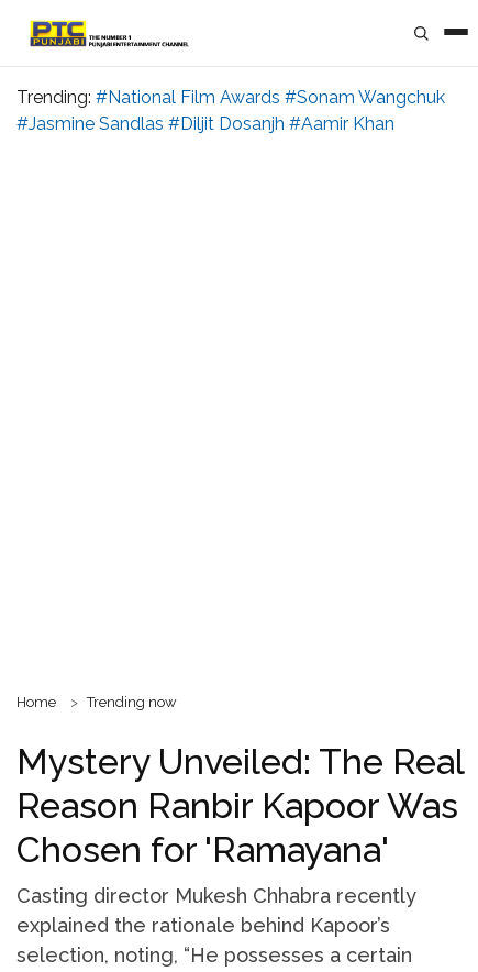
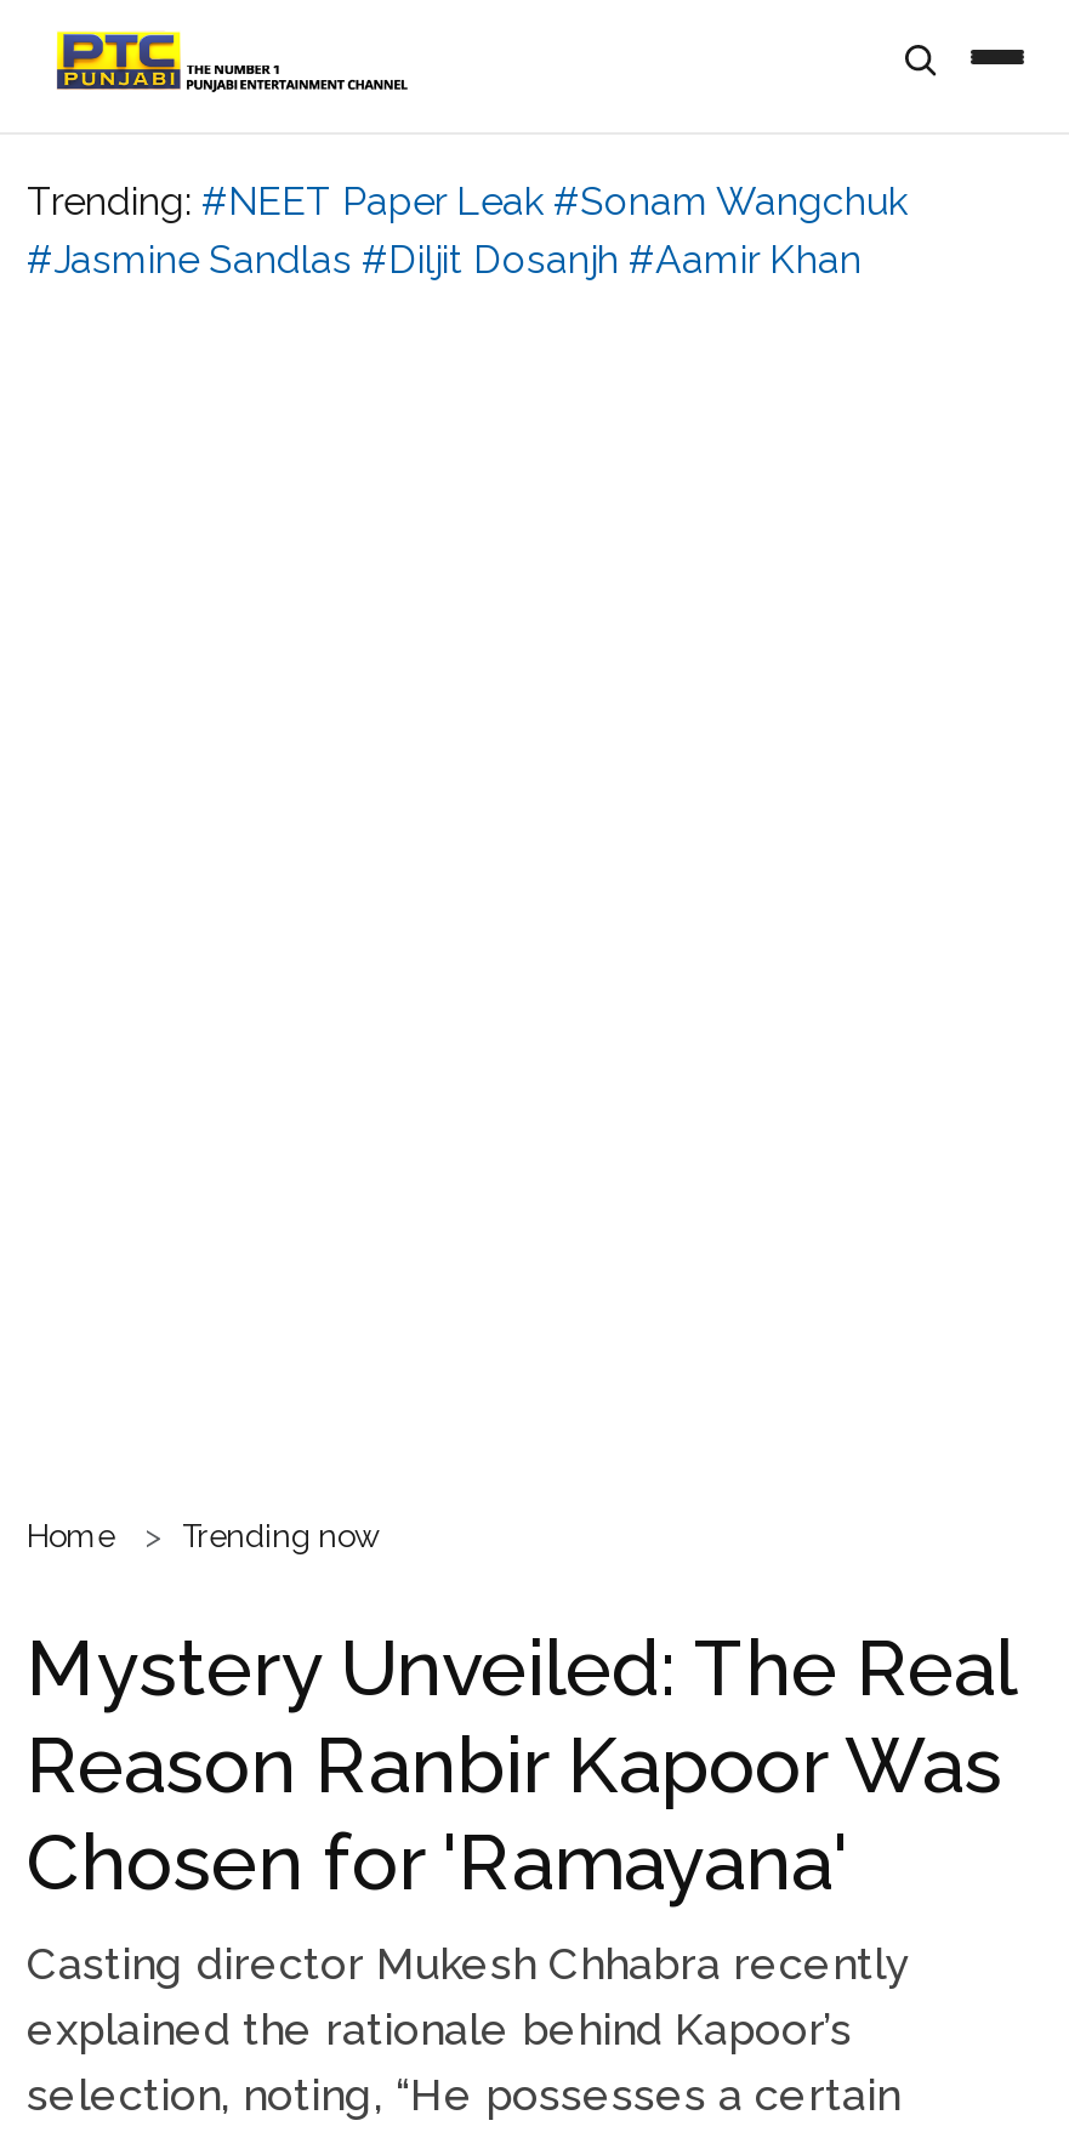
- Trending: #National Film Awards #Sonam Wangchuk
+ Trending: #NEET Paper Leak #Sonam Wangchuk
